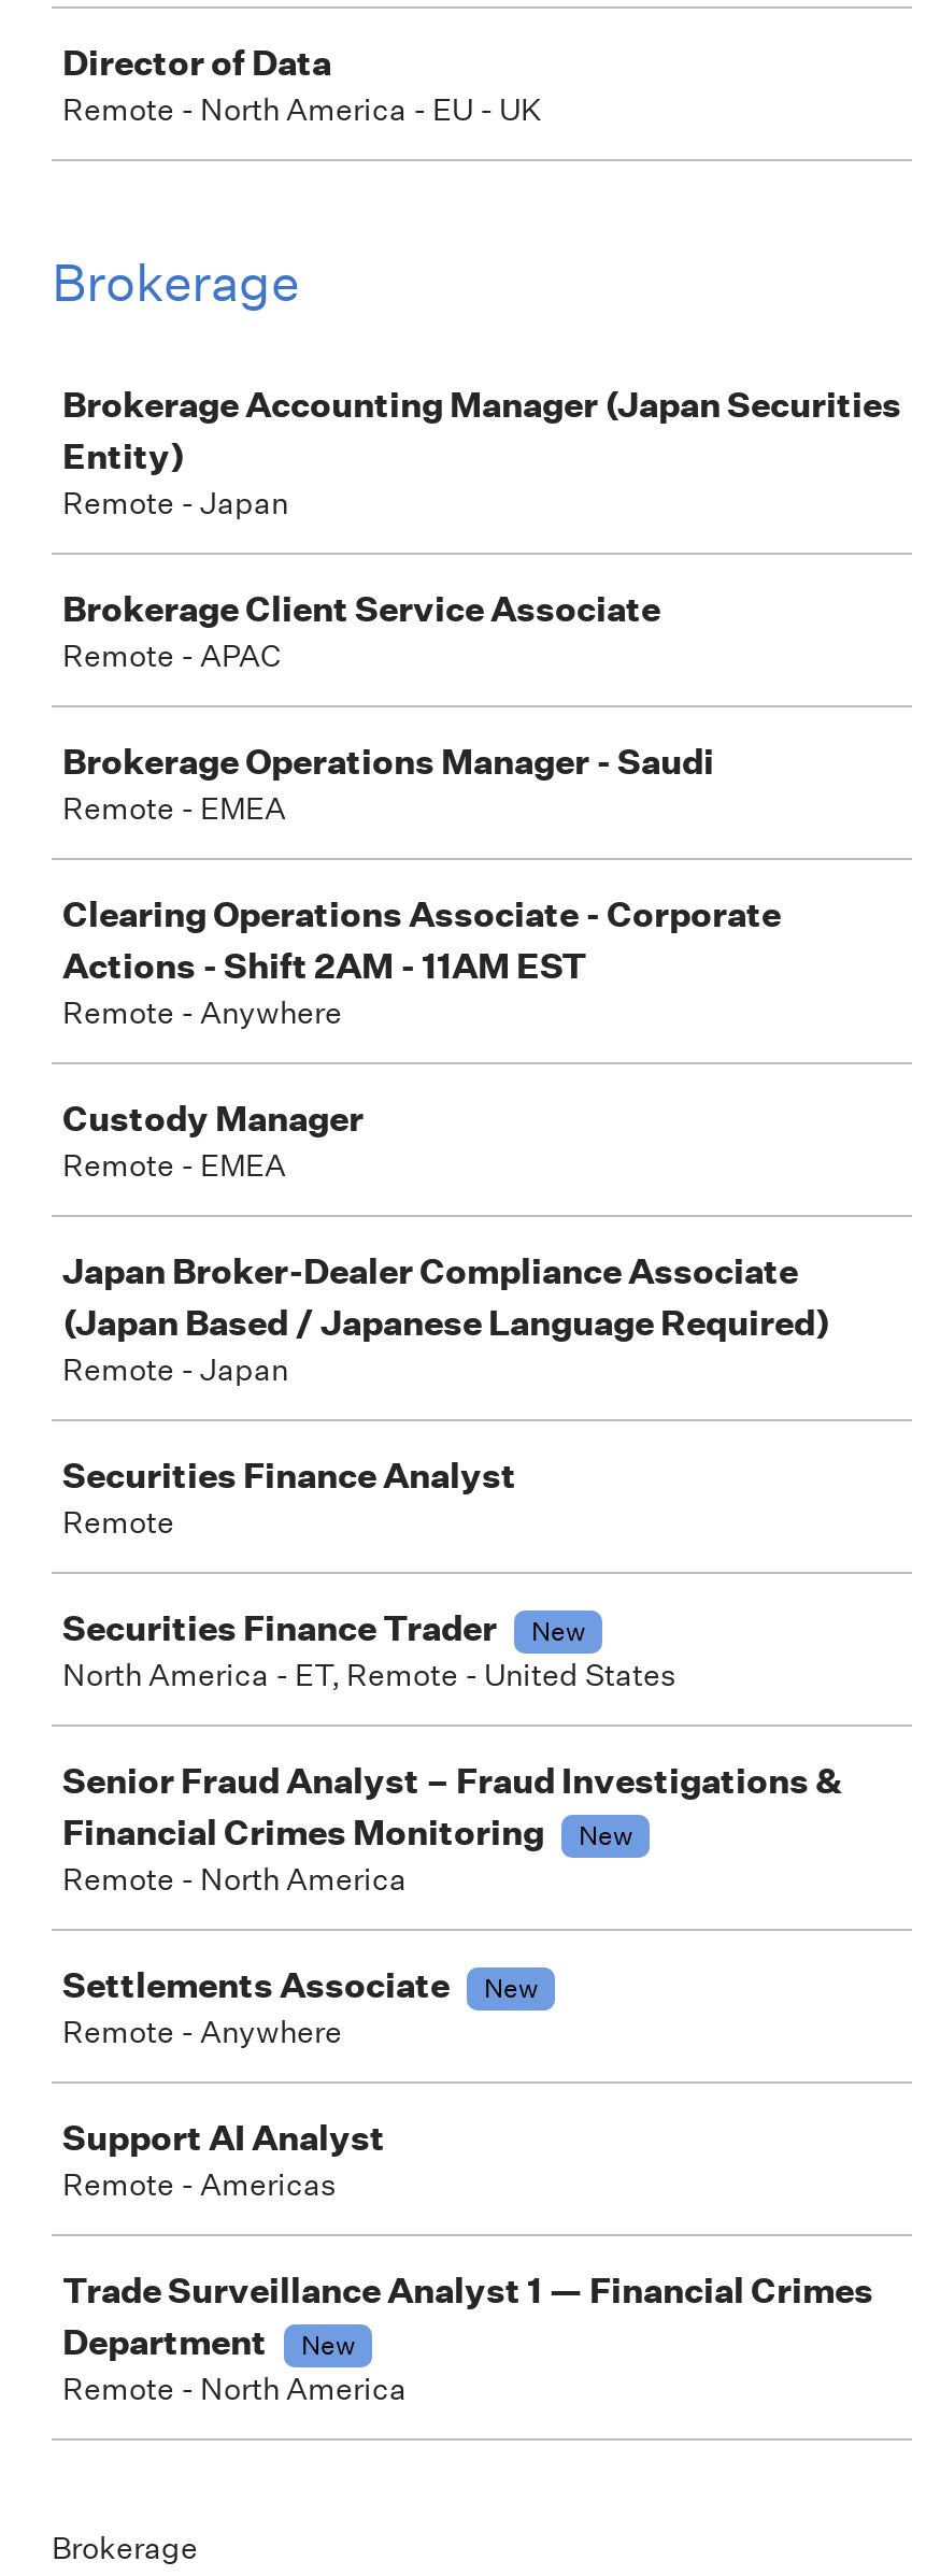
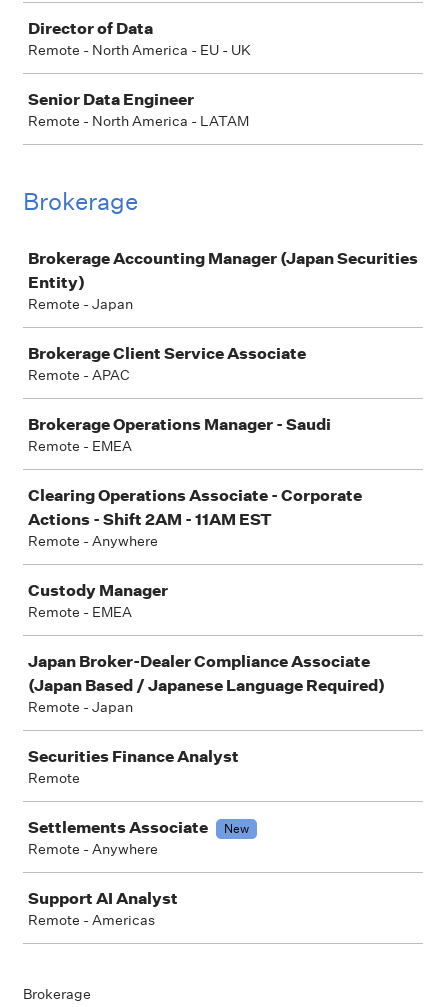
+ Senior Data Engineer
+ Remote - North America - LATAM

moved down: Brokerage | Brokerage Accounting Manager (Japan Securities | Entity) | ... | Securities Finance Analyst | Remote

- Securities Finance Trader
- New
- North America - ET, Remote - United States
- Senior Fraud Analyst – Fraud Investigations &
- Financial Crimes Monitoring
- New
- Remote - North America

- Trade Surveillance Analyst 1 — Financial Crimes
- Department
- New
- Remote - North America
